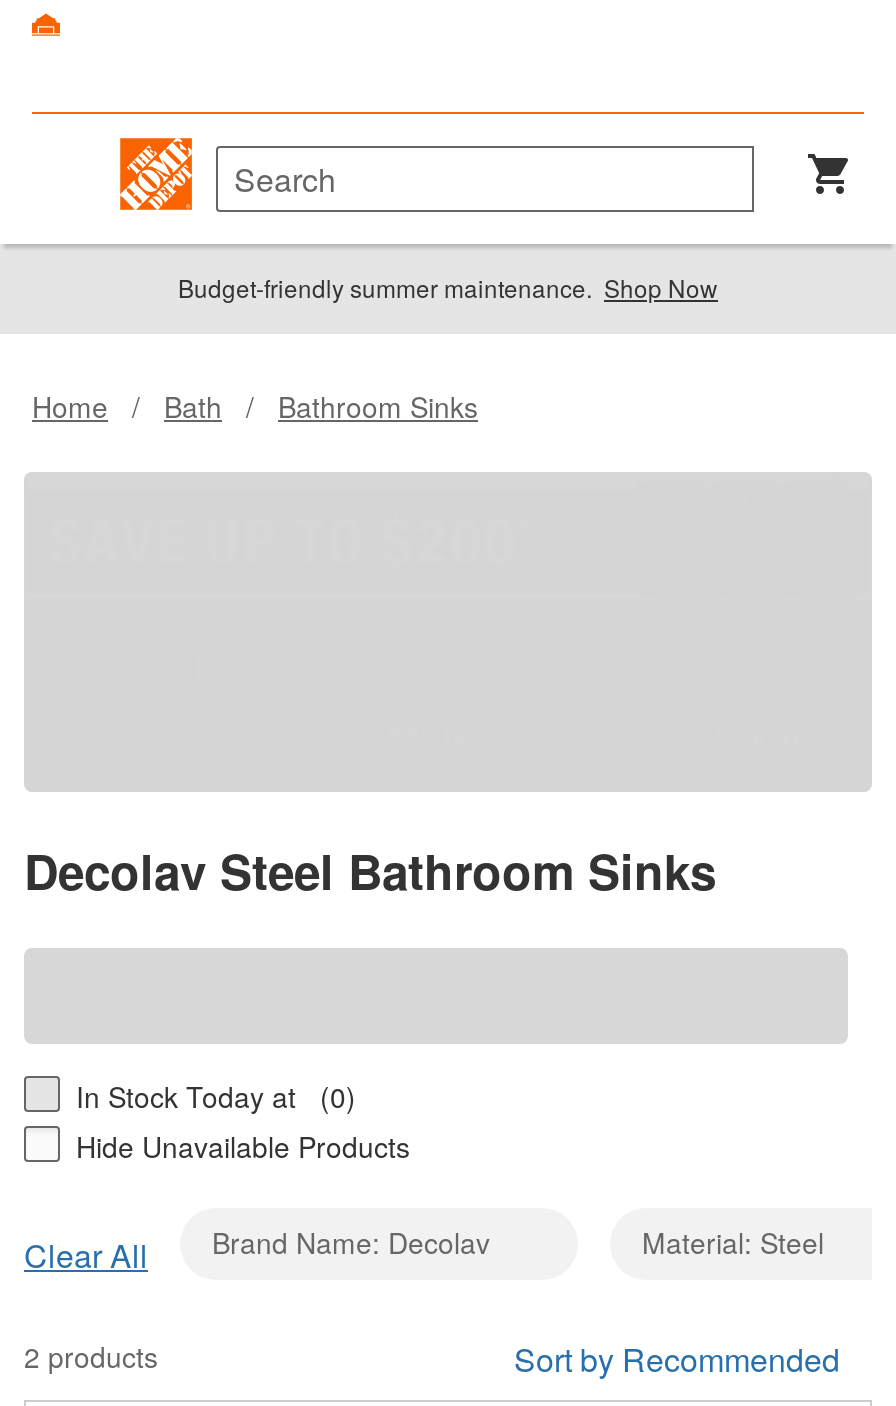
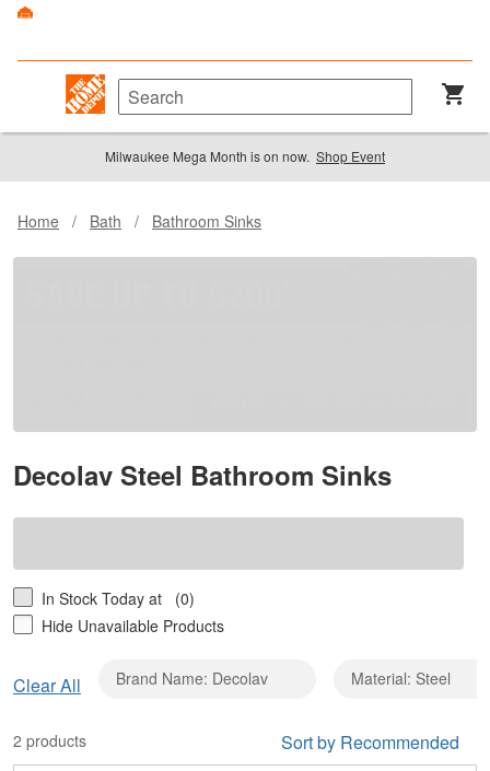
- Budget-friendly summer maintenance. Shop Now
+ Milwaukee Mega Month is on now. Shop Event
